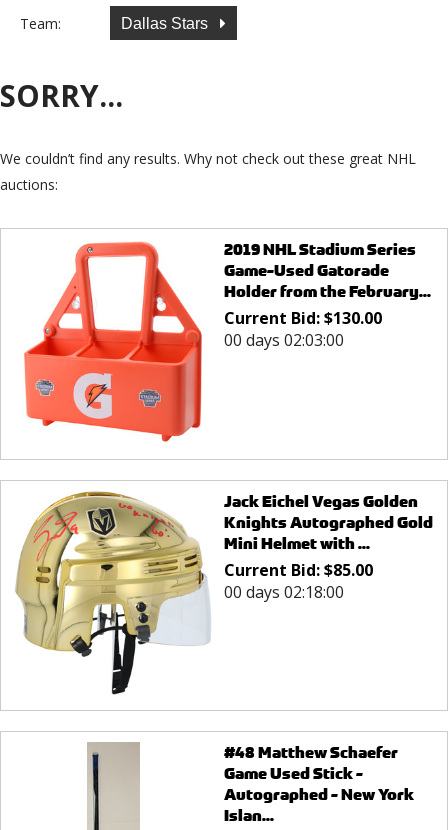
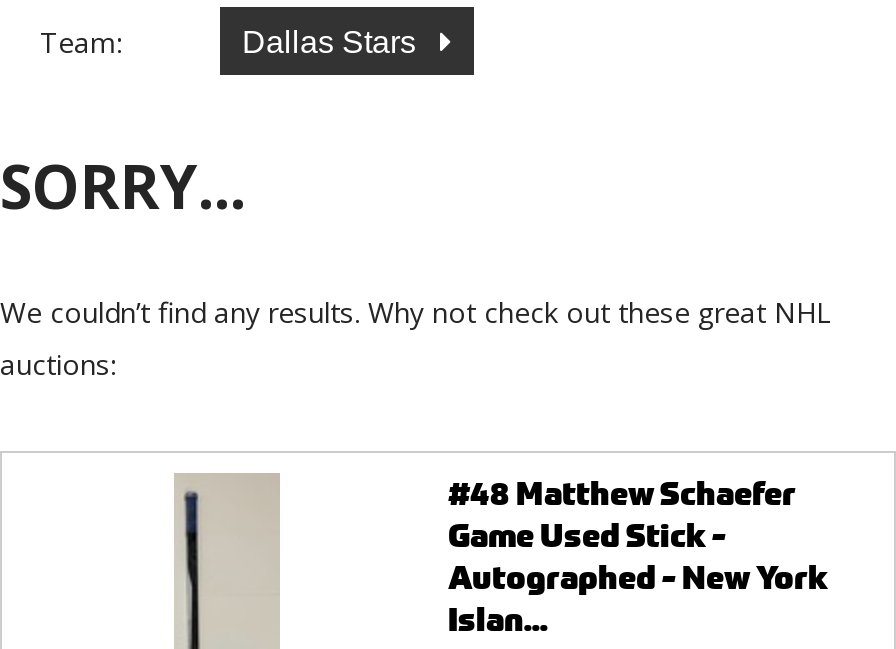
- [image]
- 2019 NHL Stadium Series
- Game-Used Gatorade
- Holder from the February...
- Current Bid: $130.00
- 00 days 02:03:00

- [image]
- Jack Eichel Vegas Golden
- Knights Autographed Gold
- Mini Helmet with ...
- Current Bid: $85.00
- 00 days 02:18:00
